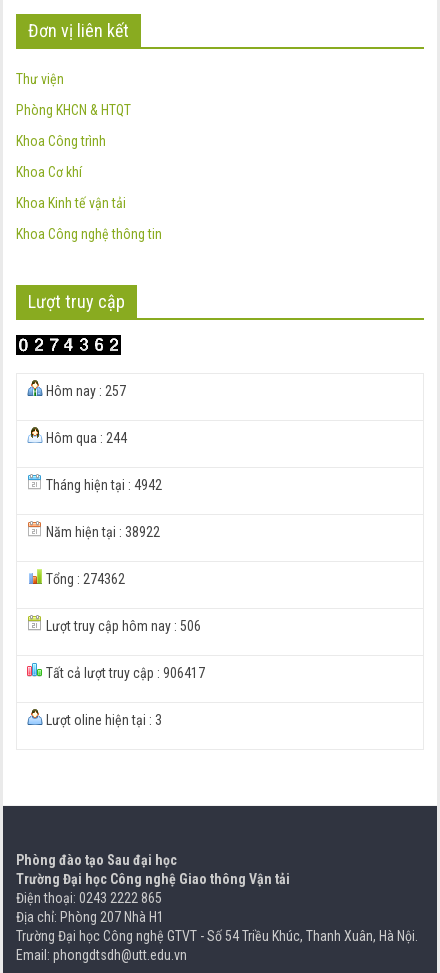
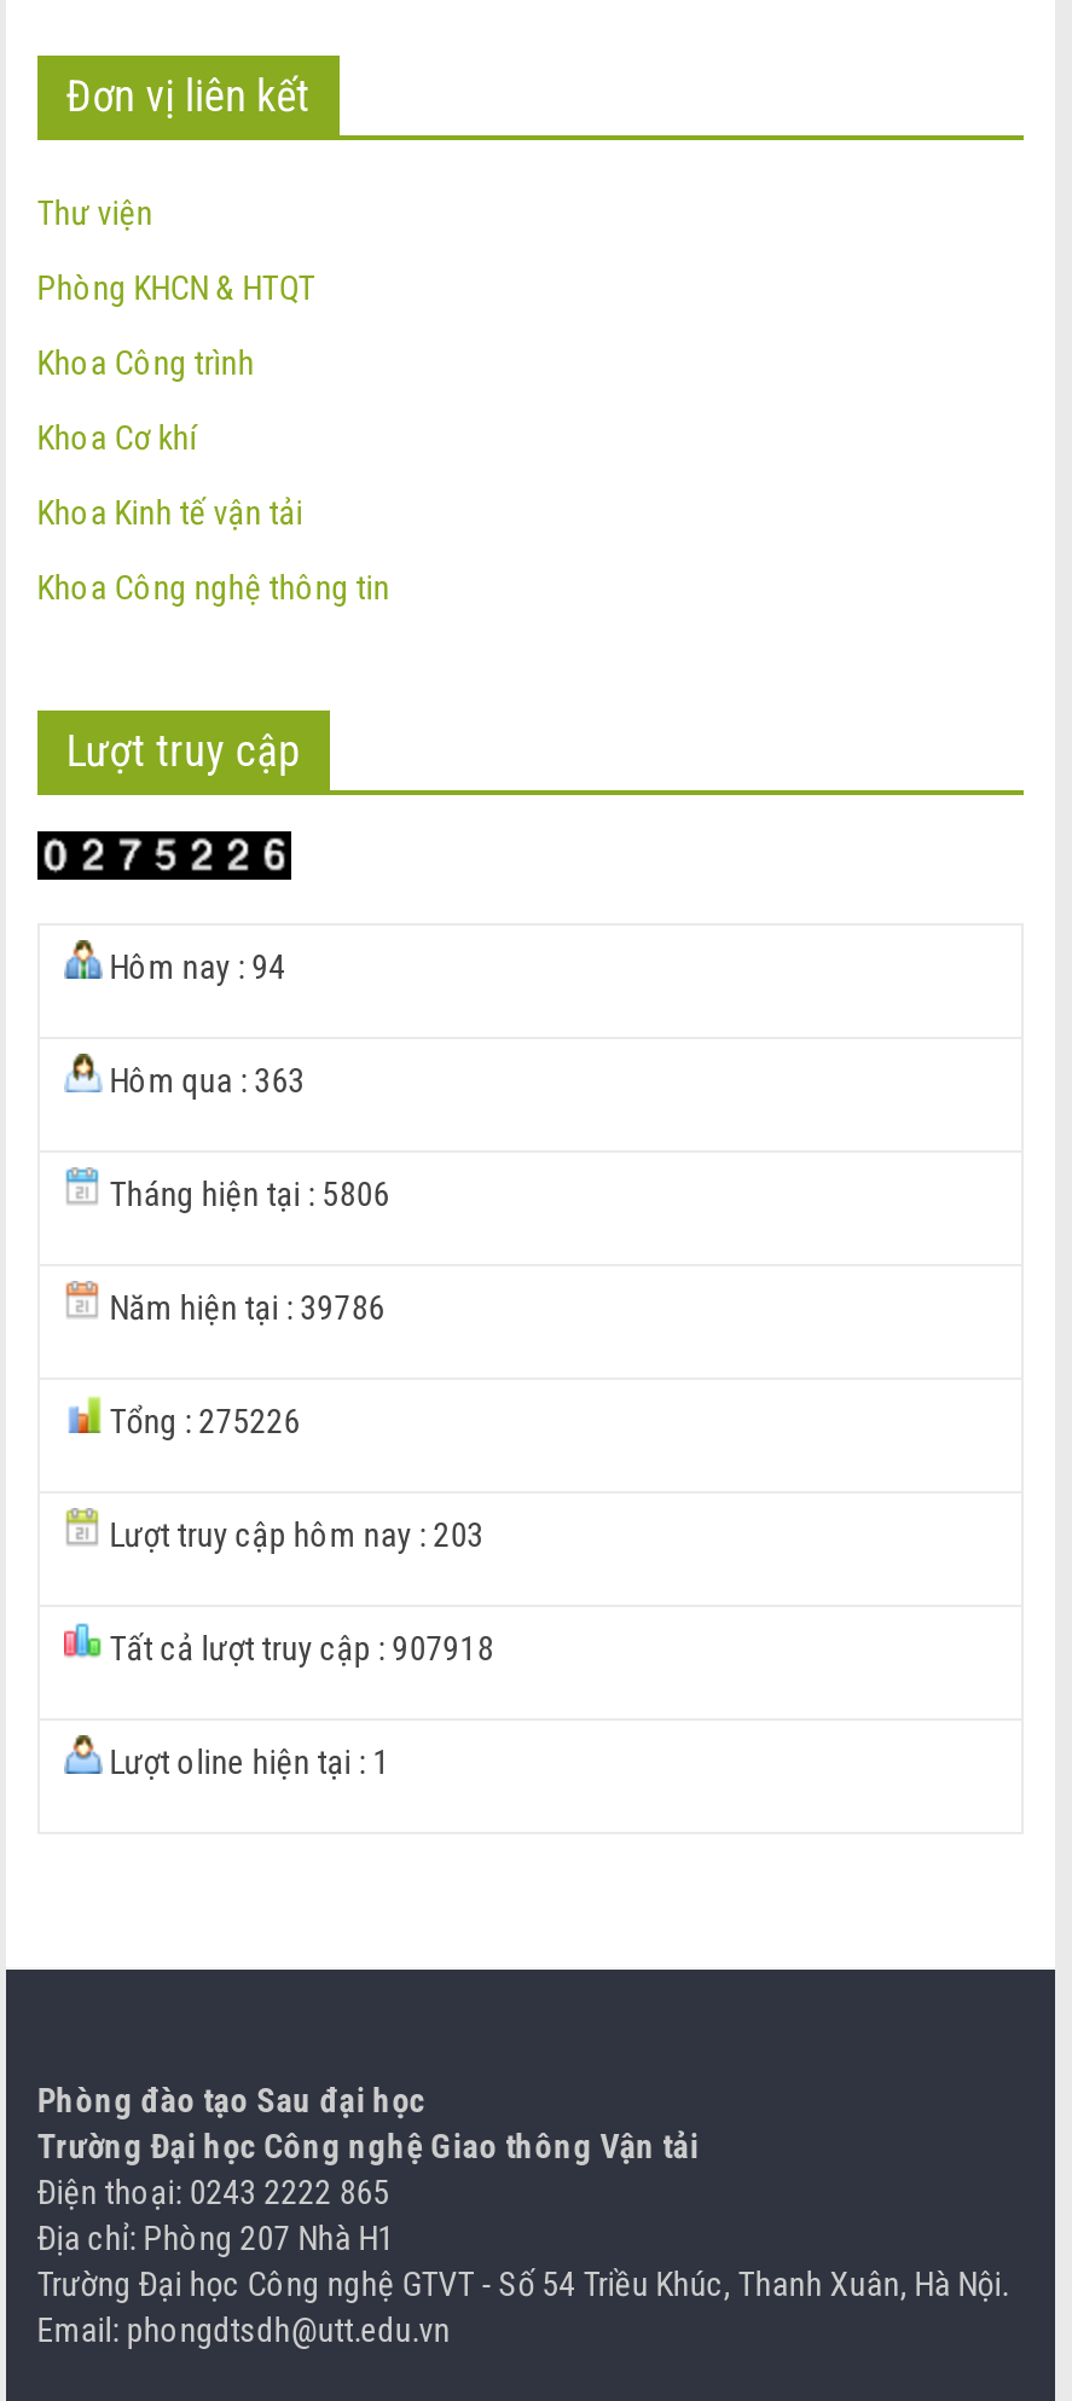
- Hôm nay : 257
+ Hôm nay : 94

- Hôm qua : 244
+ Hôm qua : 363

- Tháng hiện tại : 4942
+ Tháng hiện tại : 5806

- Năm hiện tại : 38922
+ Năm hiện tại : 39786

- Tổng : 274362
+ Tổng : 275226

- Lượt truy cập hôm nay : 506
+ Lượt truy cập hôm nay : 203

- Tất cả lượt truy cập : 906417
+ Tất cả lượt truy cập : 907918

- Lượt oline hiện tại : 3
+ Lượt oline hiện tại : 1
